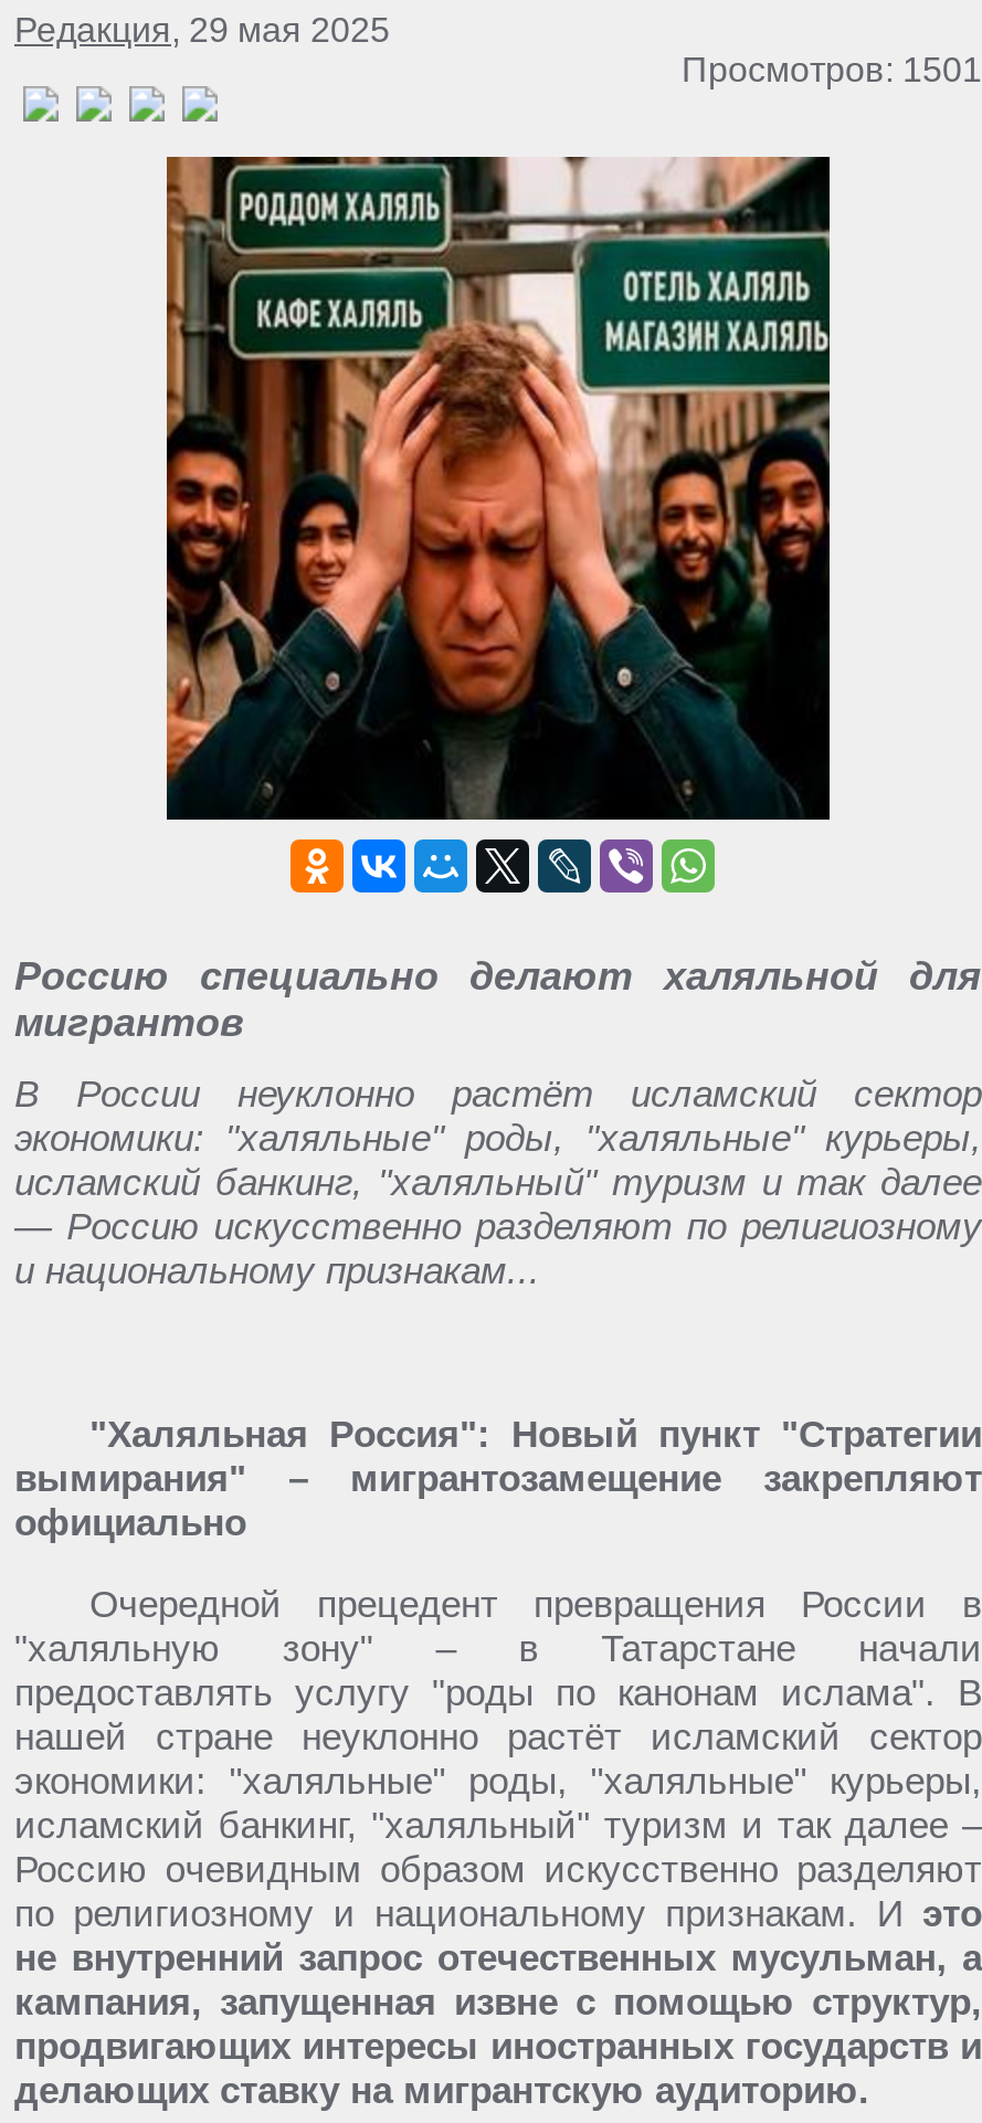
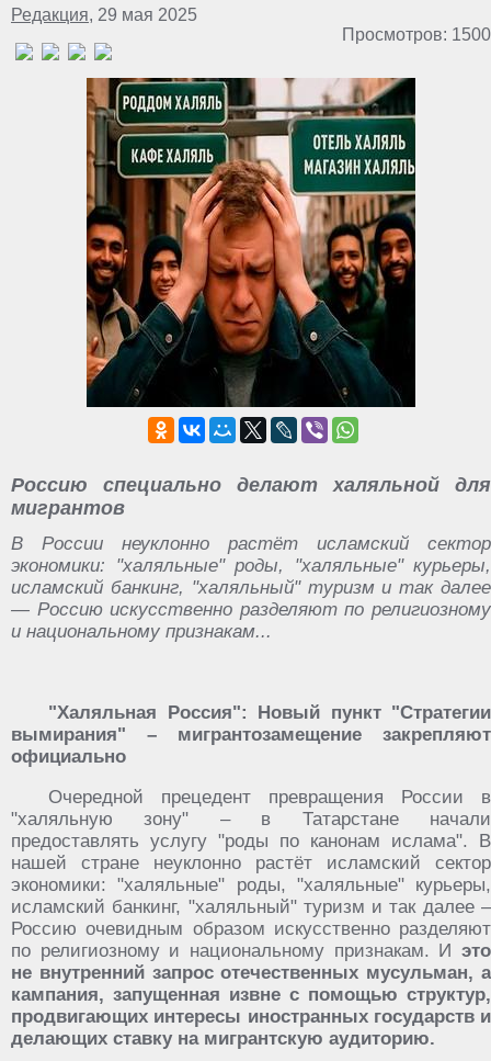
- Просмотров: 1501
+ Просмотров: 1500
